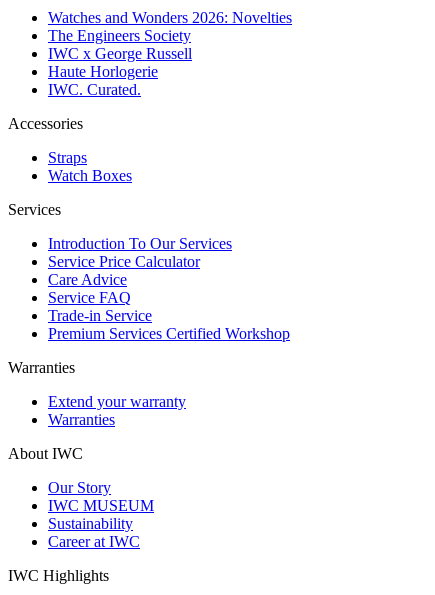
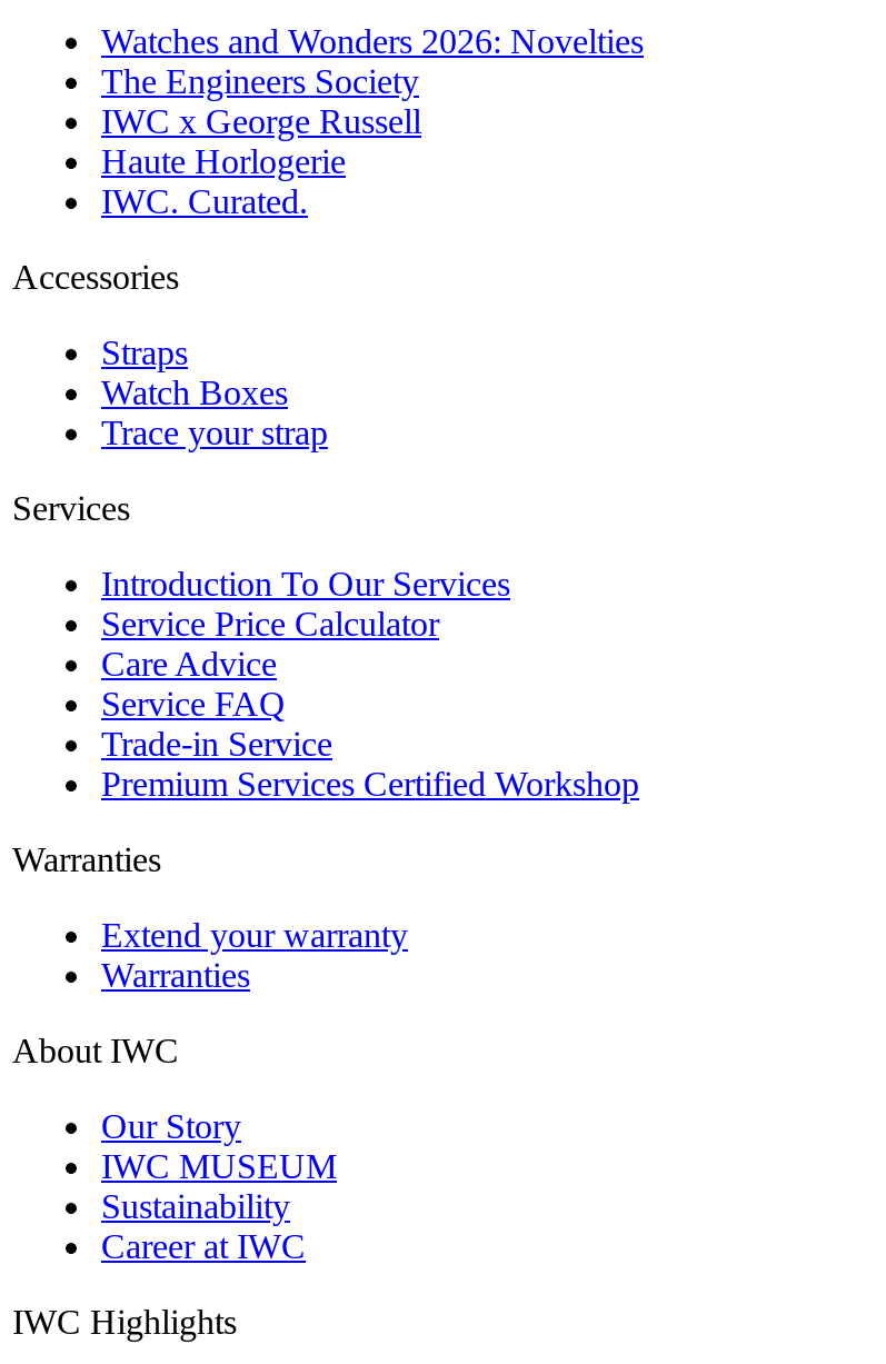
+ Trace your strap
